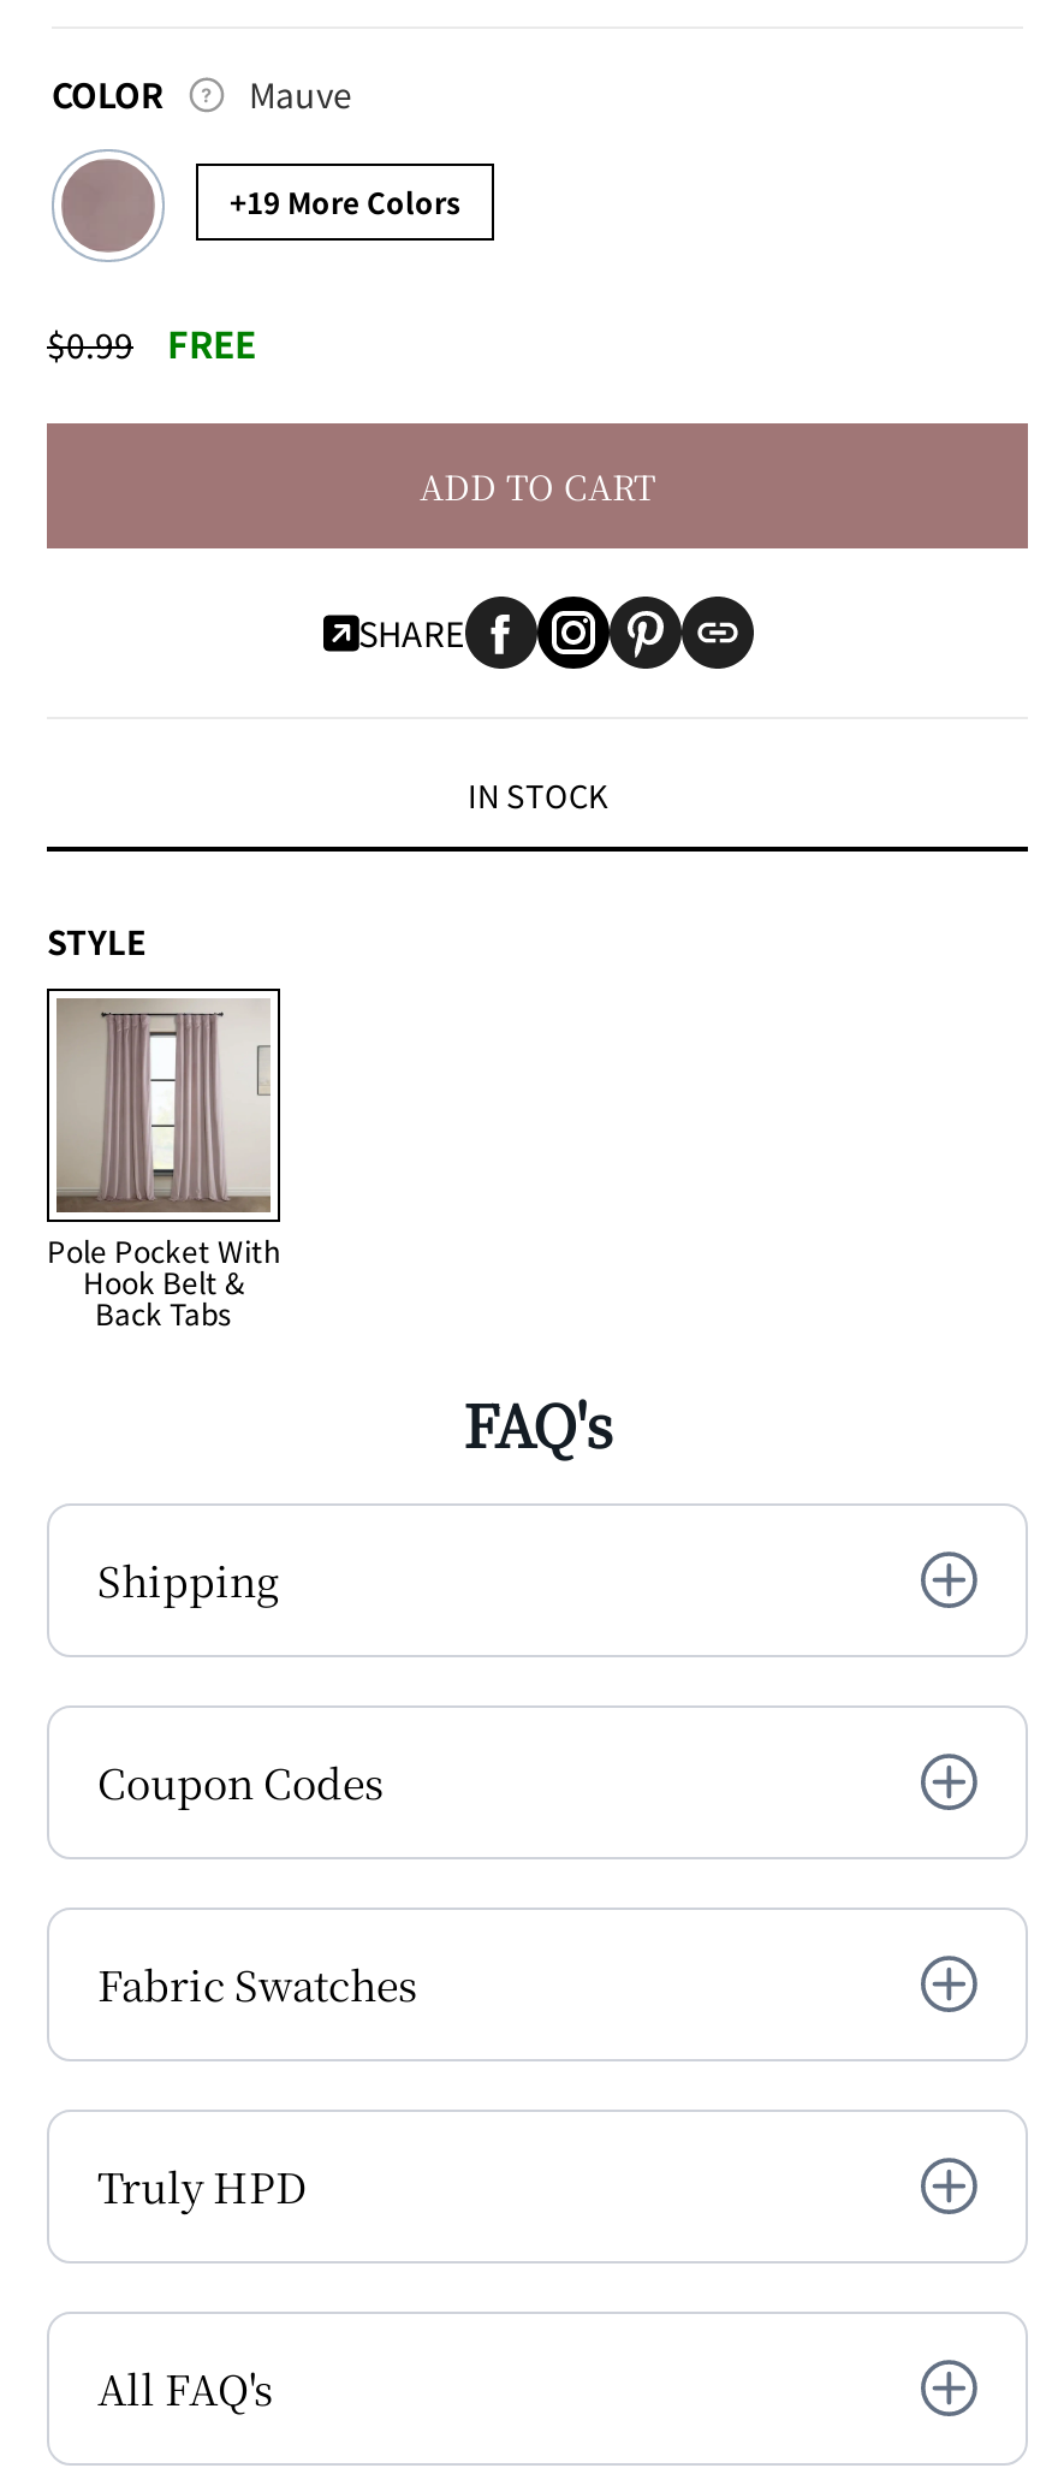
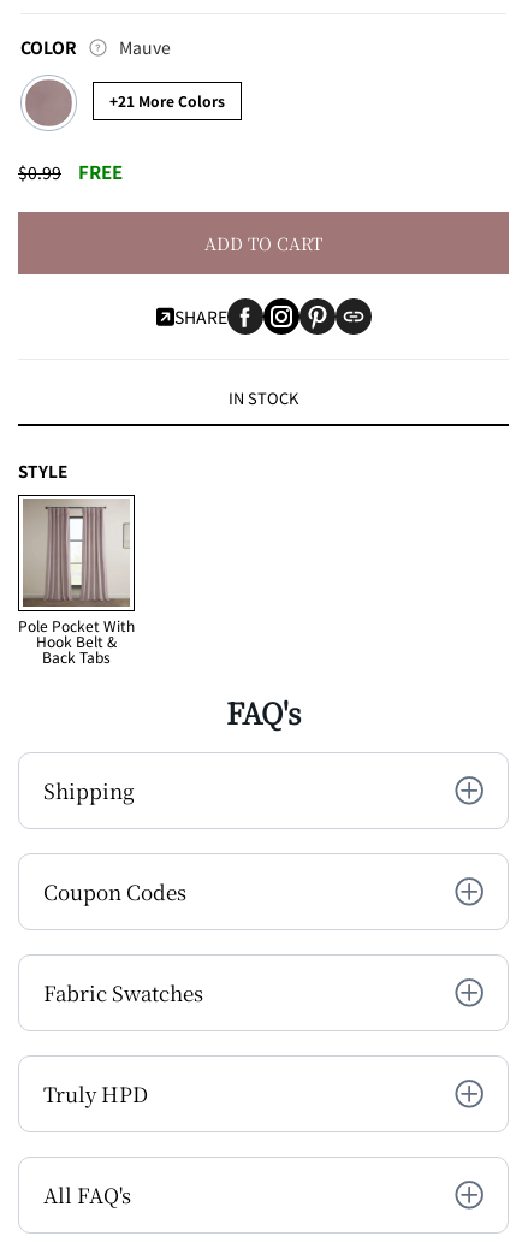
- +19 More Colors
+ +21 More Colors
